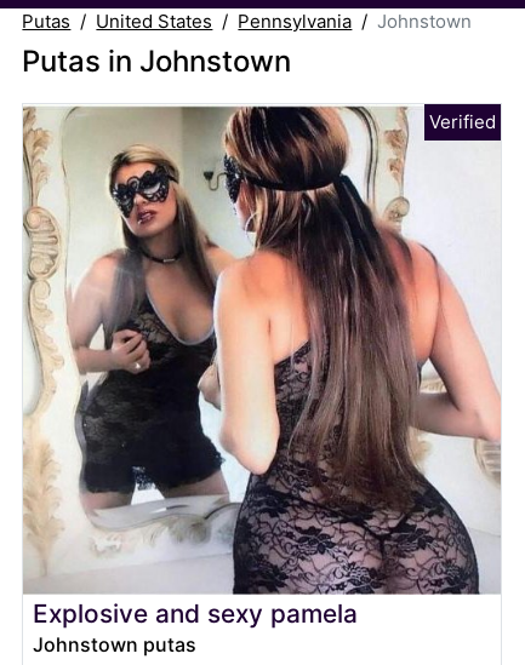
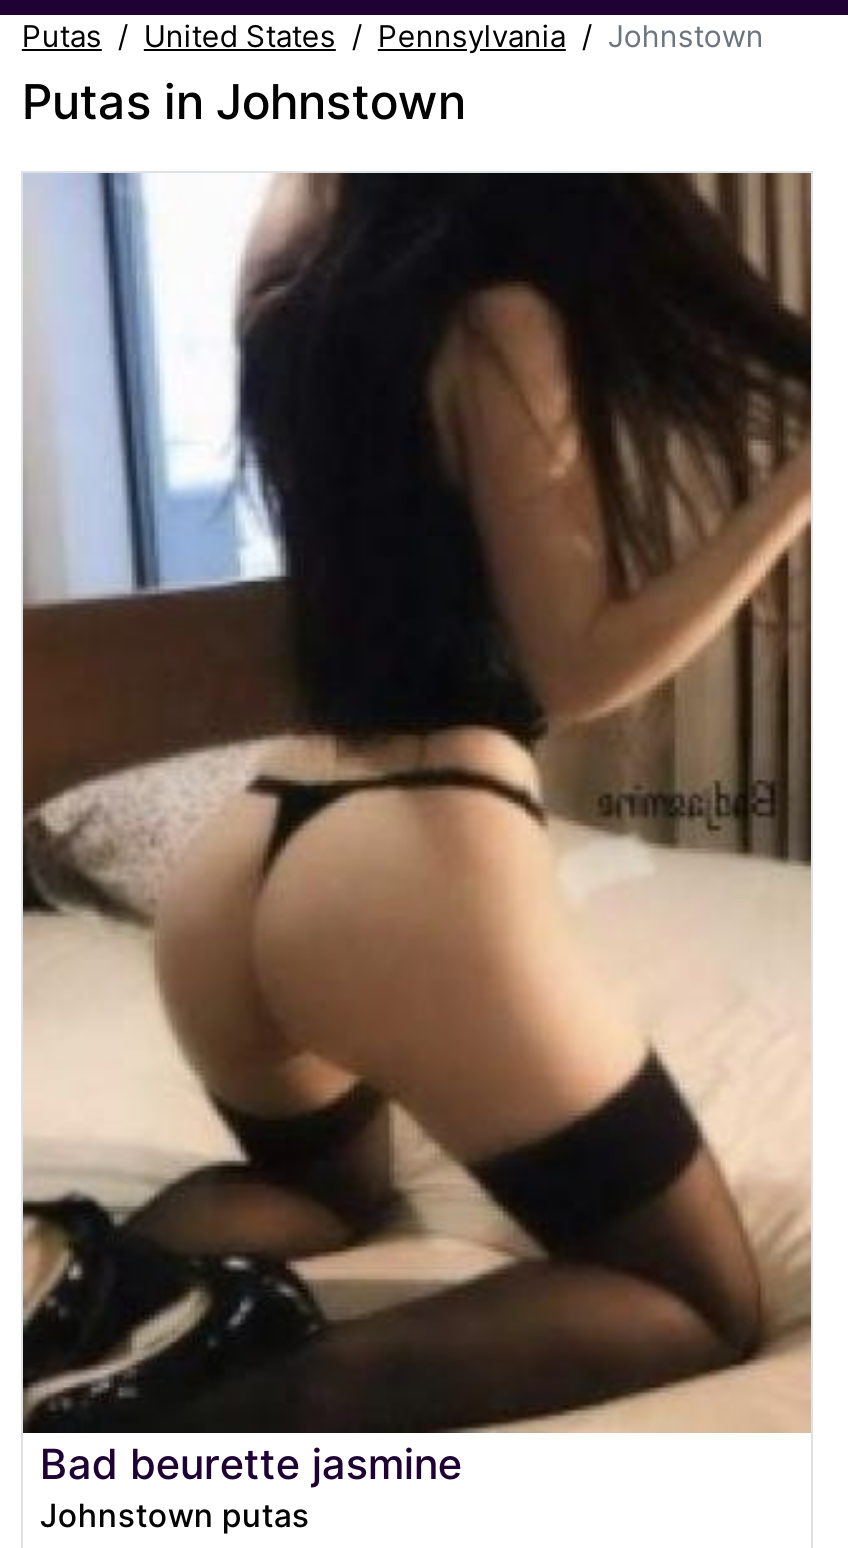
- [image]
- Explosive and sexy pamela
+ [image]
+ Bad beurette jasmine
